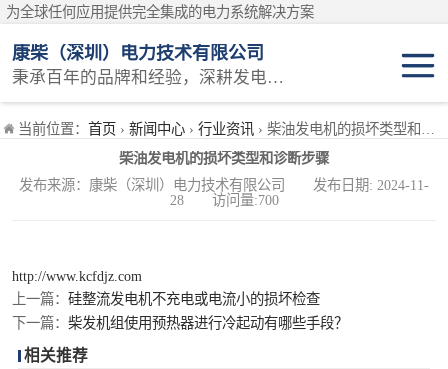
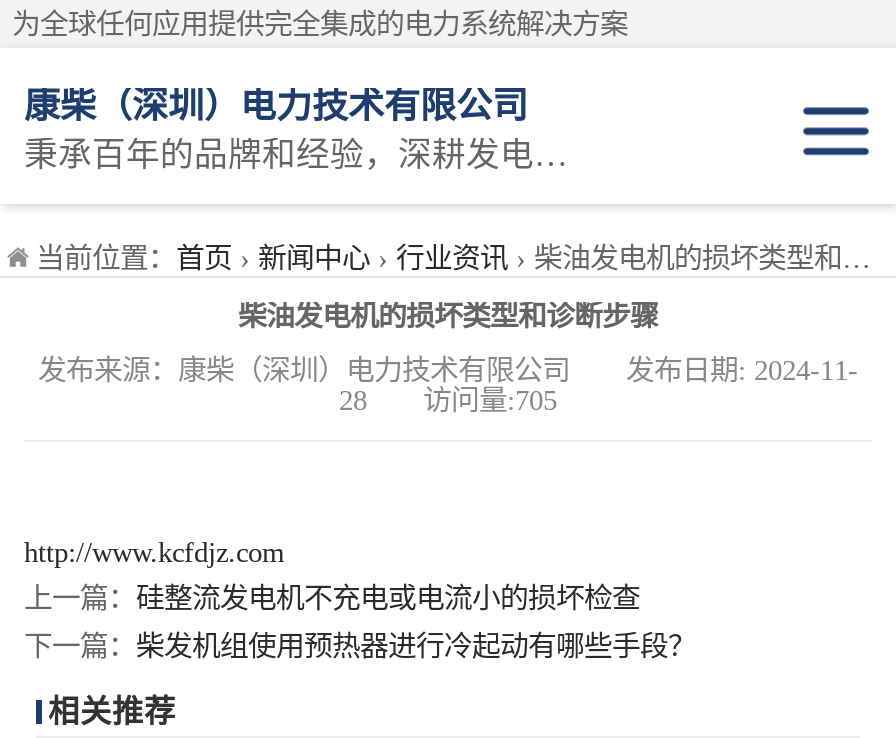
- 28 访问量:700
+ 28 访问量:705
